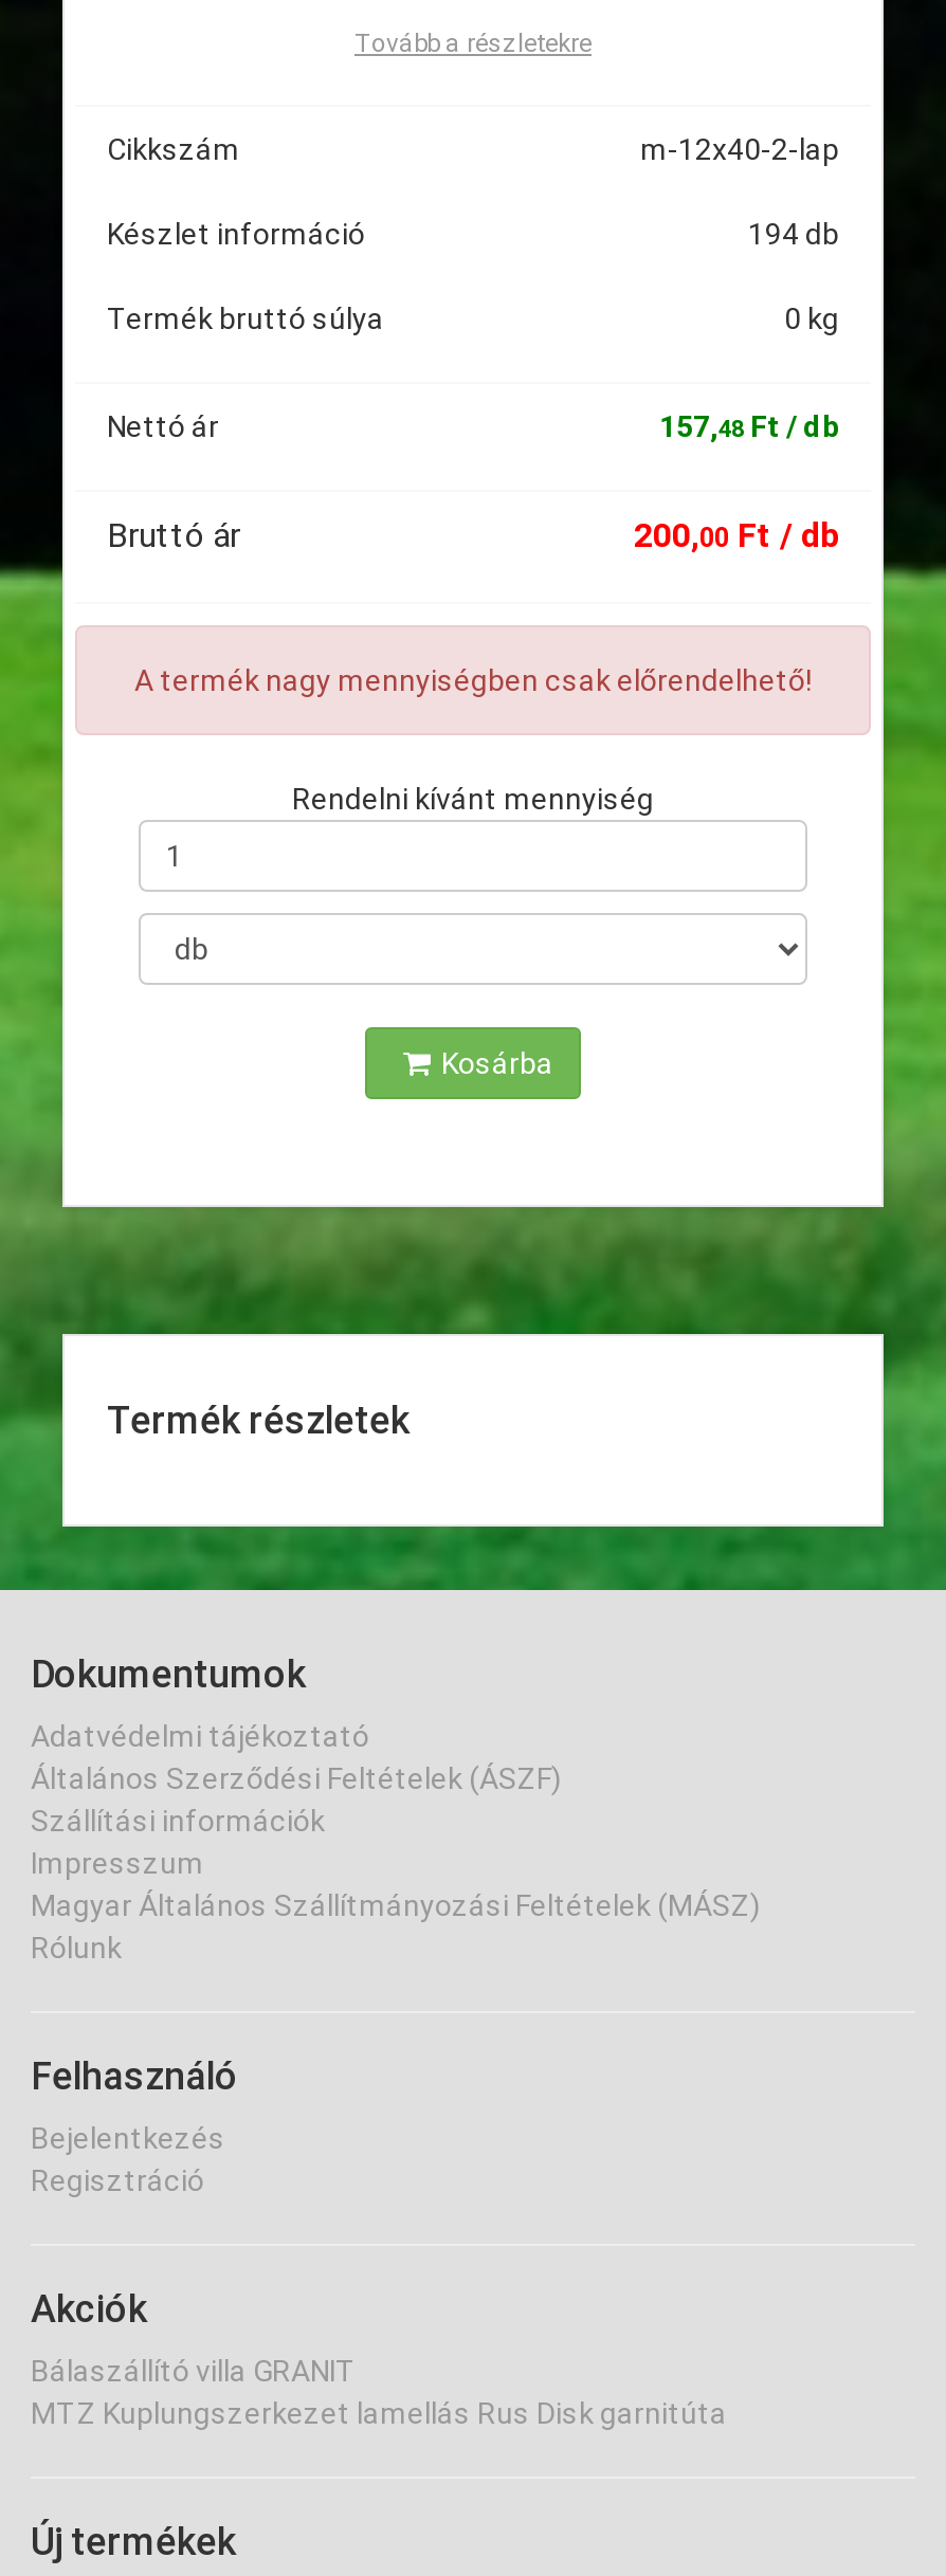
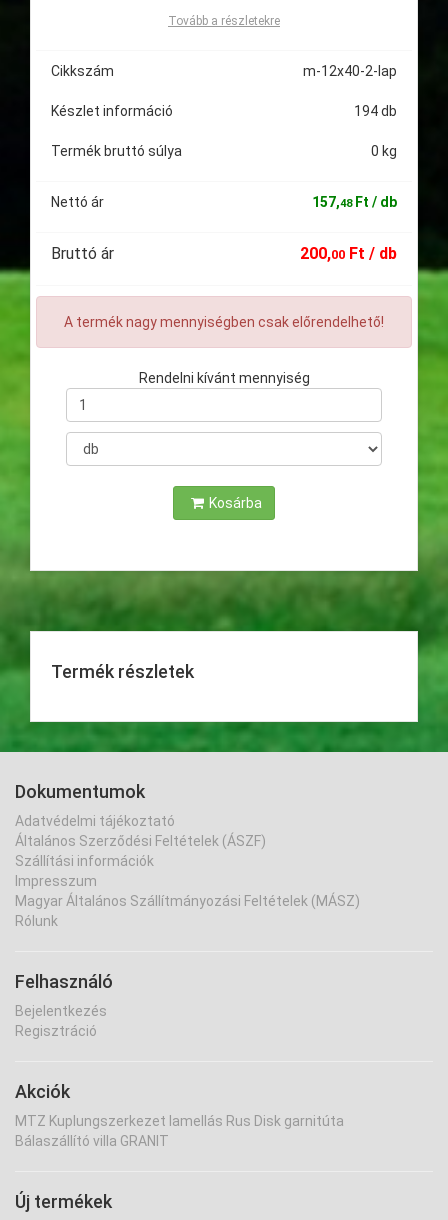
moved down: Bálaszállító villa GRANIT

moved up: MTZ Kuplungszerkezet lamellás Rus Disk garnitúta
